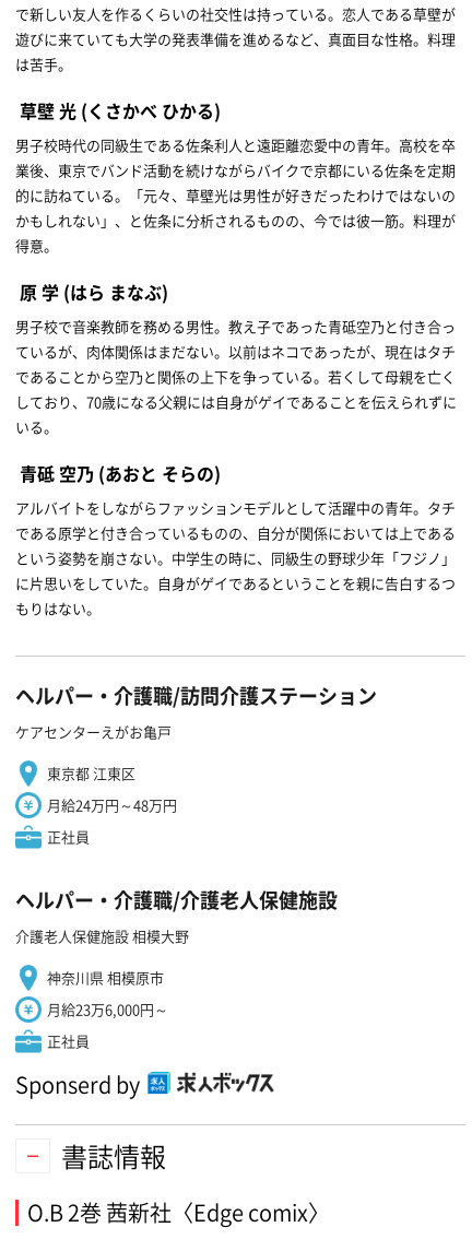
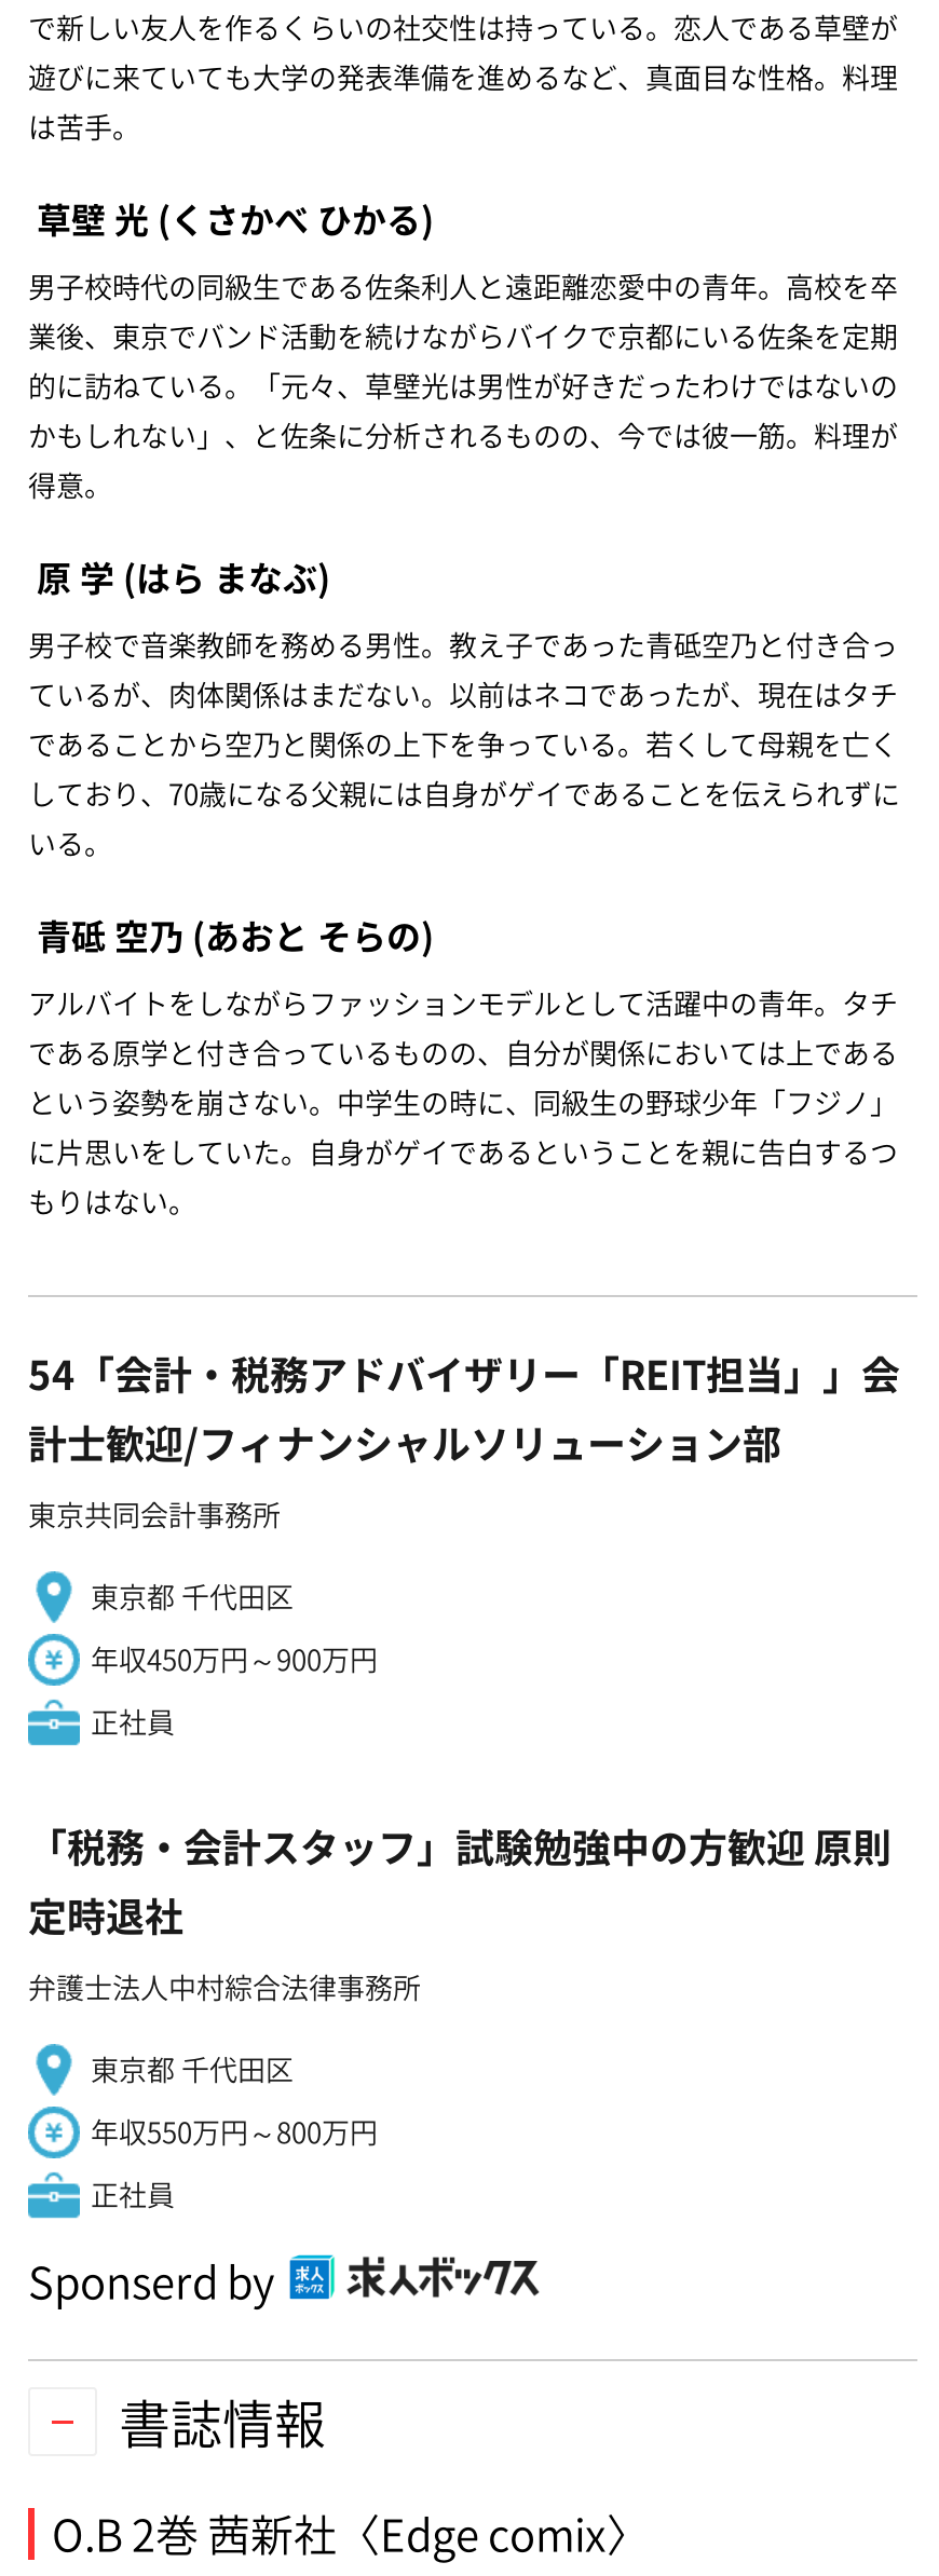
- ヘルパー・介護職/訪問介護ステーション
- ケアセンターえがお亀戸
+ 54「会計・税務アドバイザリー「REIT担当」」会
+ 計士歓迎/フィナンシャルソリューション部
+ 東京共同会計事務所

- 東京都 江東区
+ 東京都 千代田区

- 月給24万円～48万円
+ 年収450万円～900万円

- ヘルパー・介護職/介護老人保健施設
- 介護老人保健施設 相模大野
+ 「税務・会計スタッフ」試験勉強中の方歓迎 原則
+ 定時退社
+ 弁護士法人中村綜合法律事務所

- 神奈川県 相模原市
+ 東京都 千代田区

- 月給23万6,000円～
+ 年収550万円～800万円
